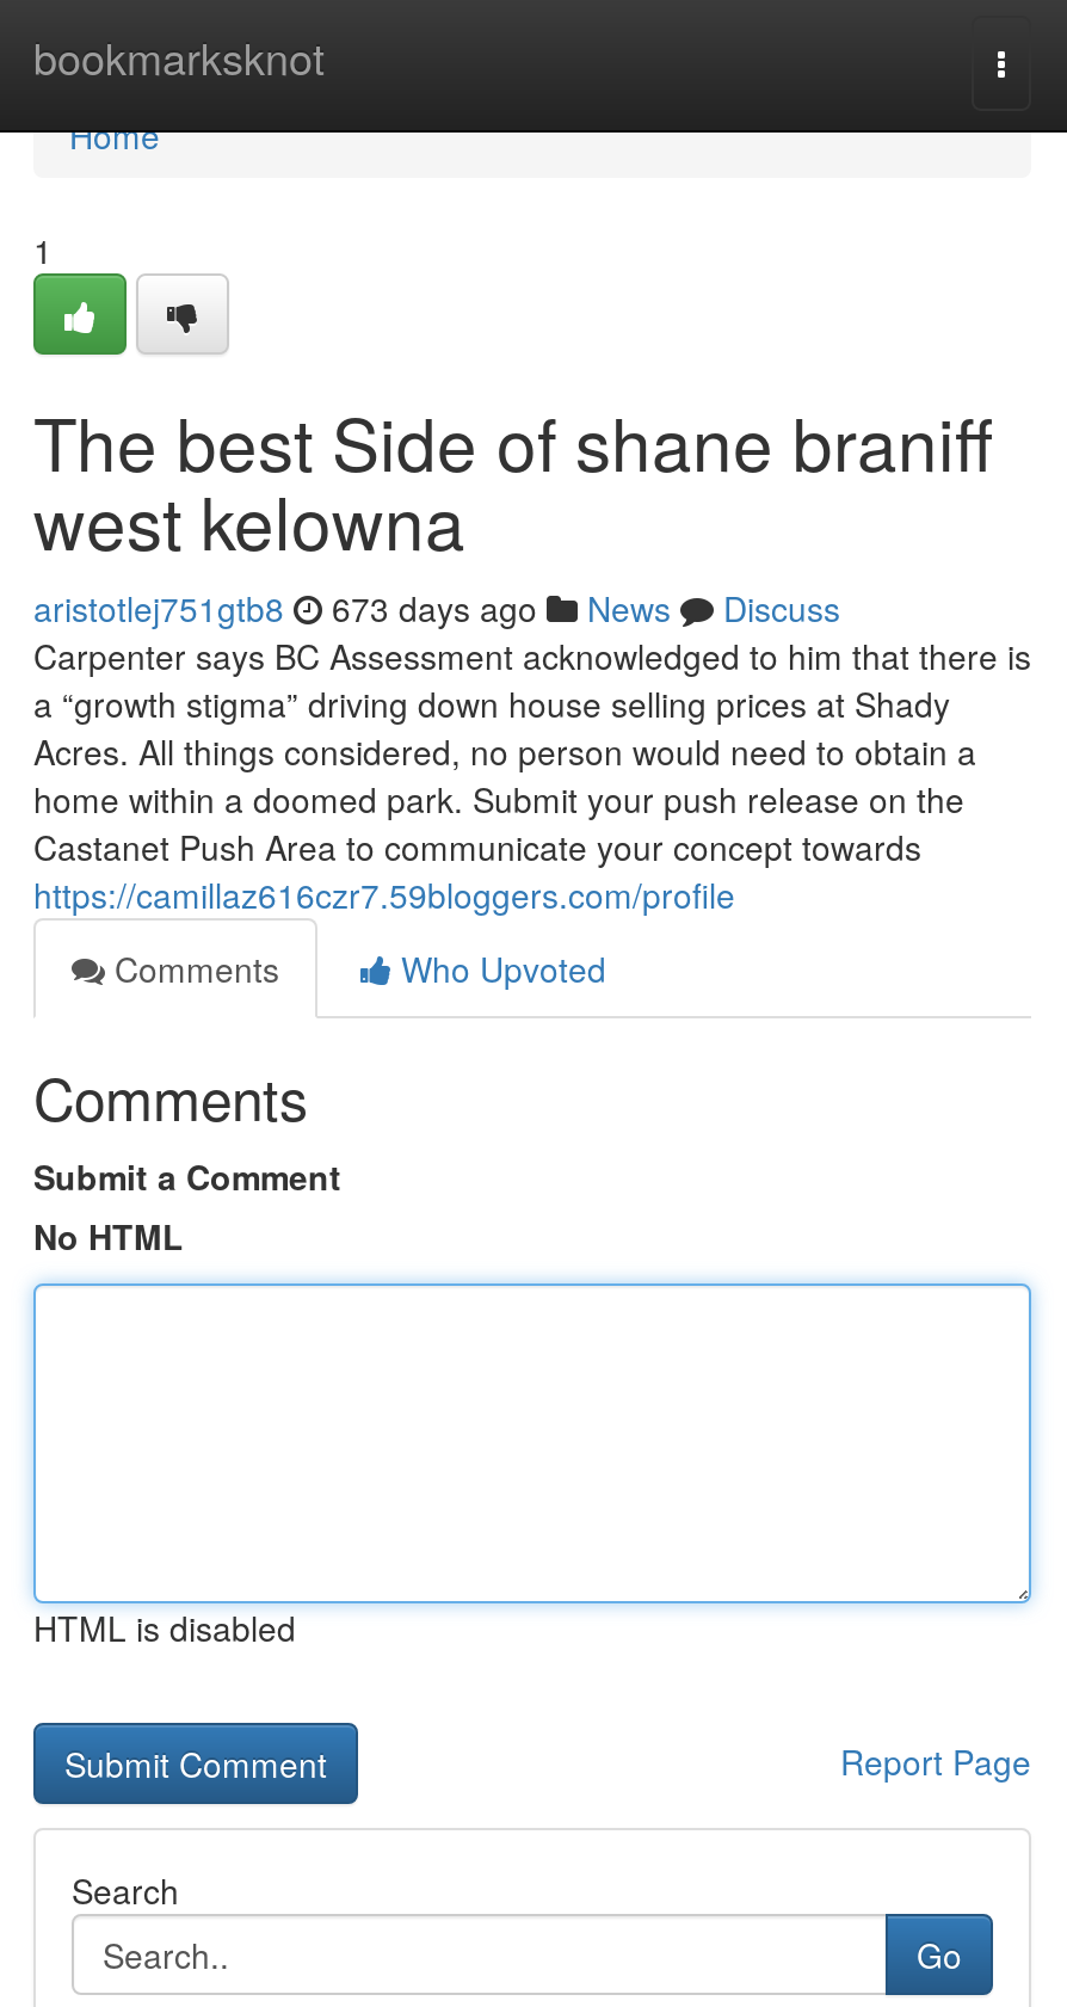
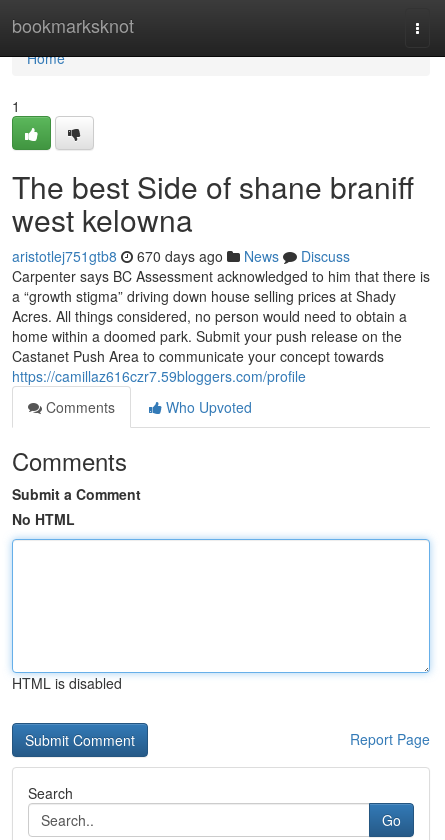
- aristotlej751gtb8 673 days ago News Discuss
+ aristotlej751gtb8 670 days ago News Discuss
